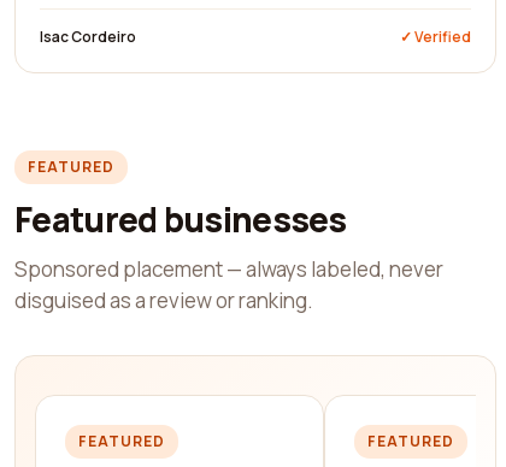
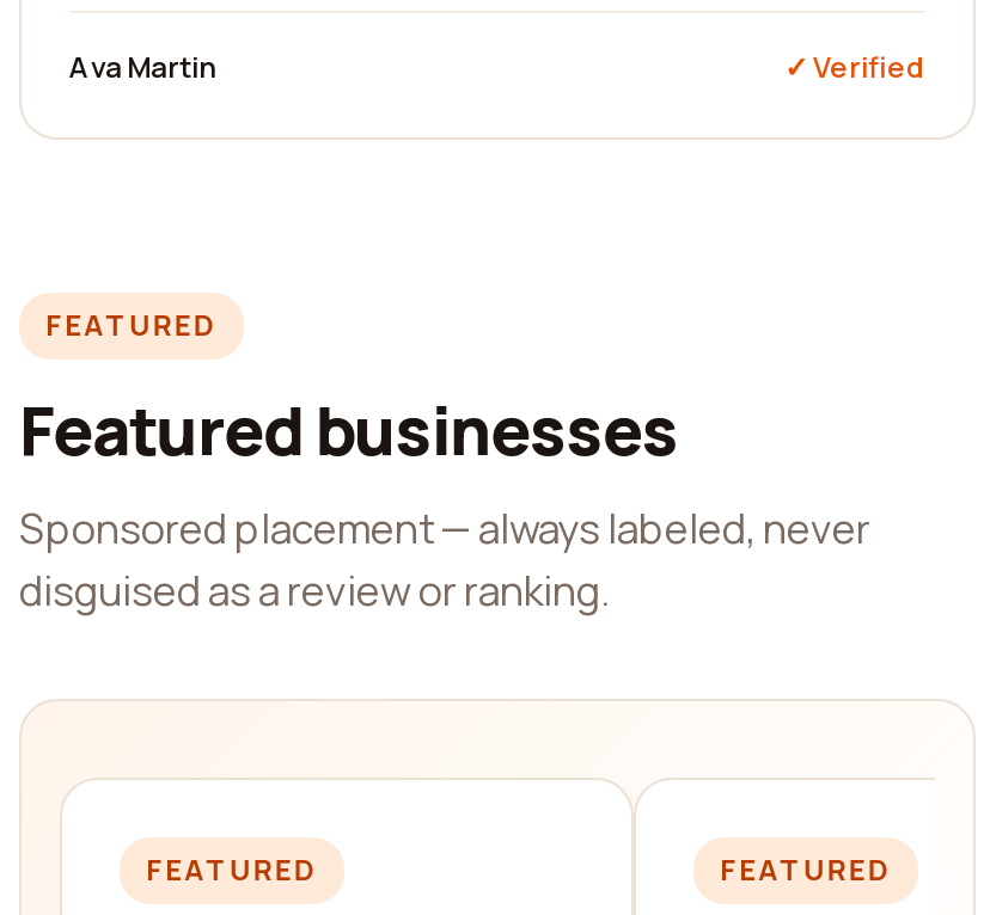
- Isac Cordeiro
+ Ava Martin
